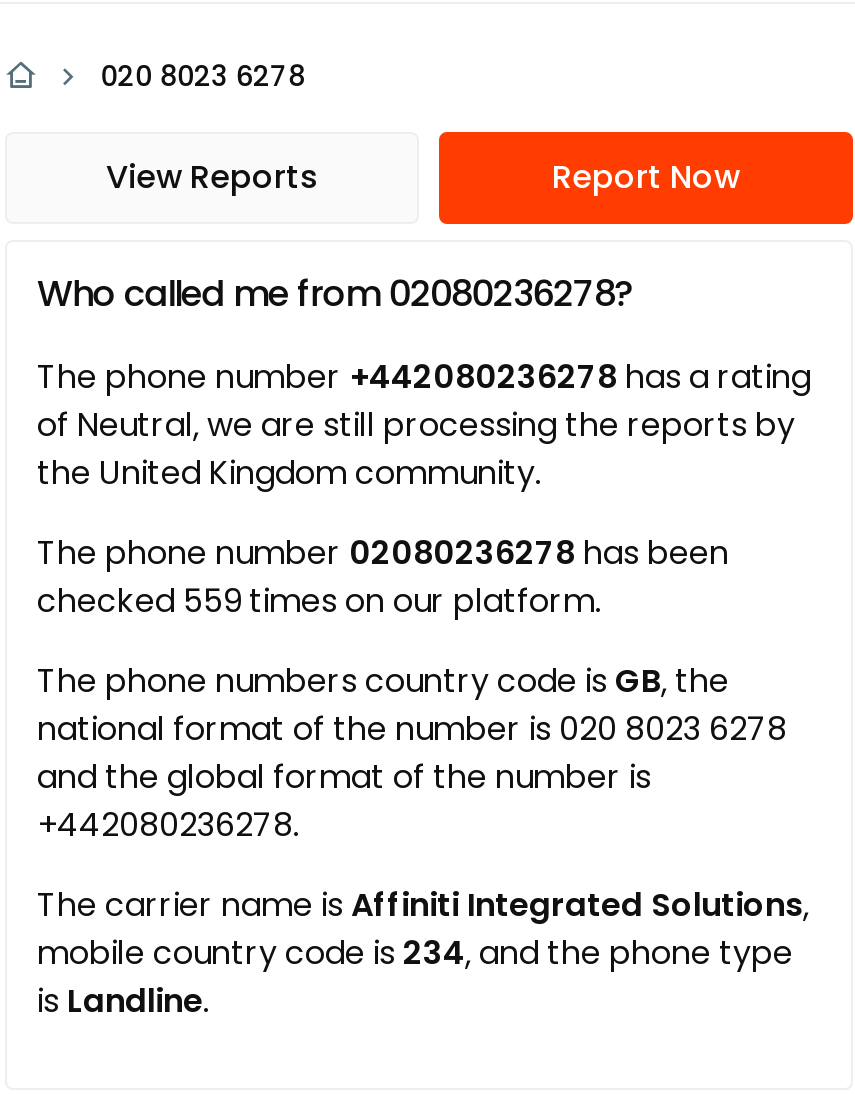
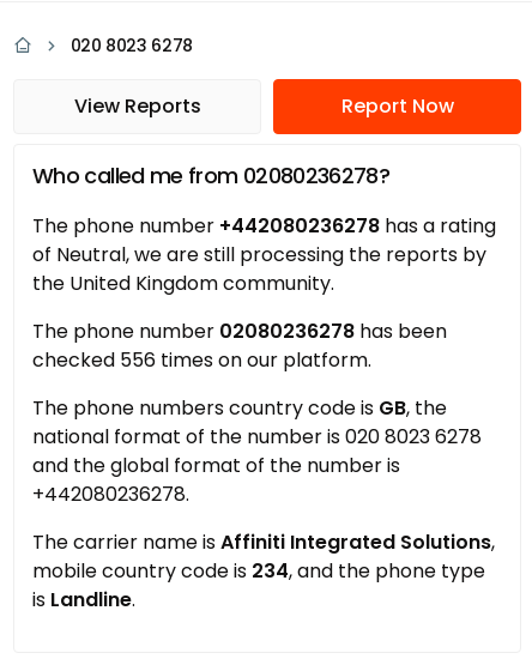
- checked 559 times on our platform.
+ checked 556 times on our platform.
